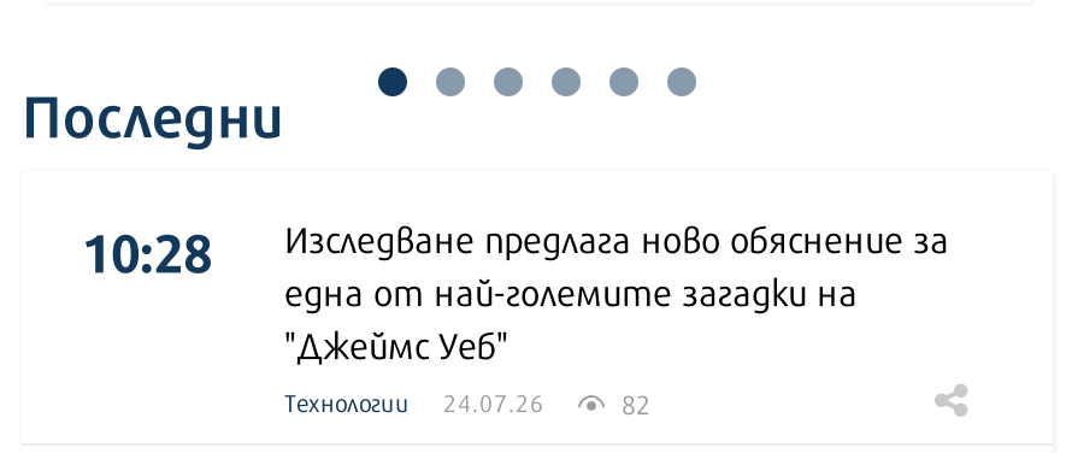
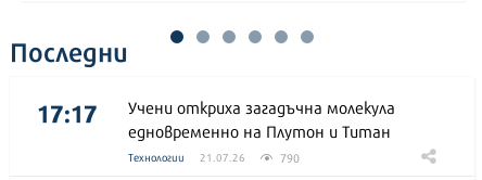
- 10:28
- Изследване предлага ново обяснение за
- една от най-големите загадки на
- "Джеймс Уеб"
+ 17:17
+ Учени откриха загадъчна молекула
+ едновременно на Плутон и Титан

- 24.07.26
- 82
+ 21.07.26
+ 790
